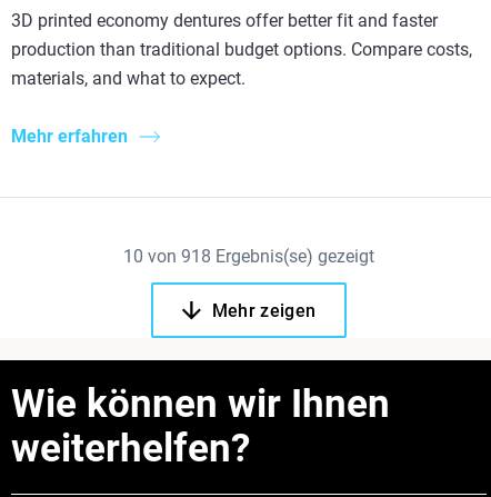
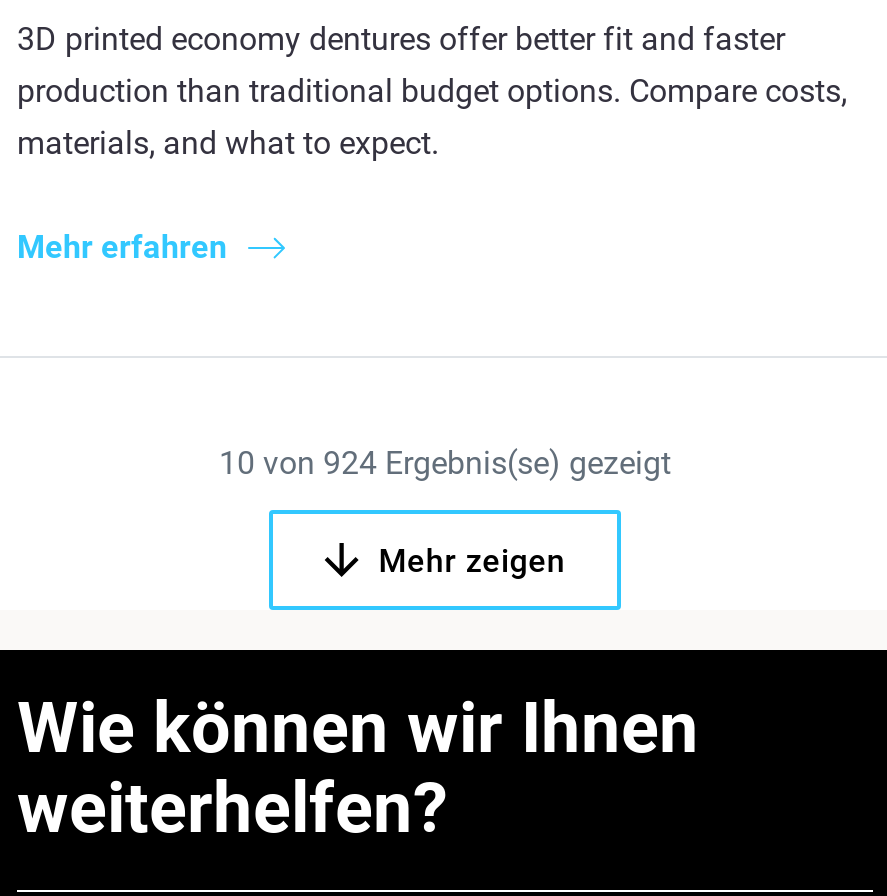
- 10 von 918 Ergebnis(se) gezeigt
+ 10 von 924 Ergebnis(se) gezeigt
